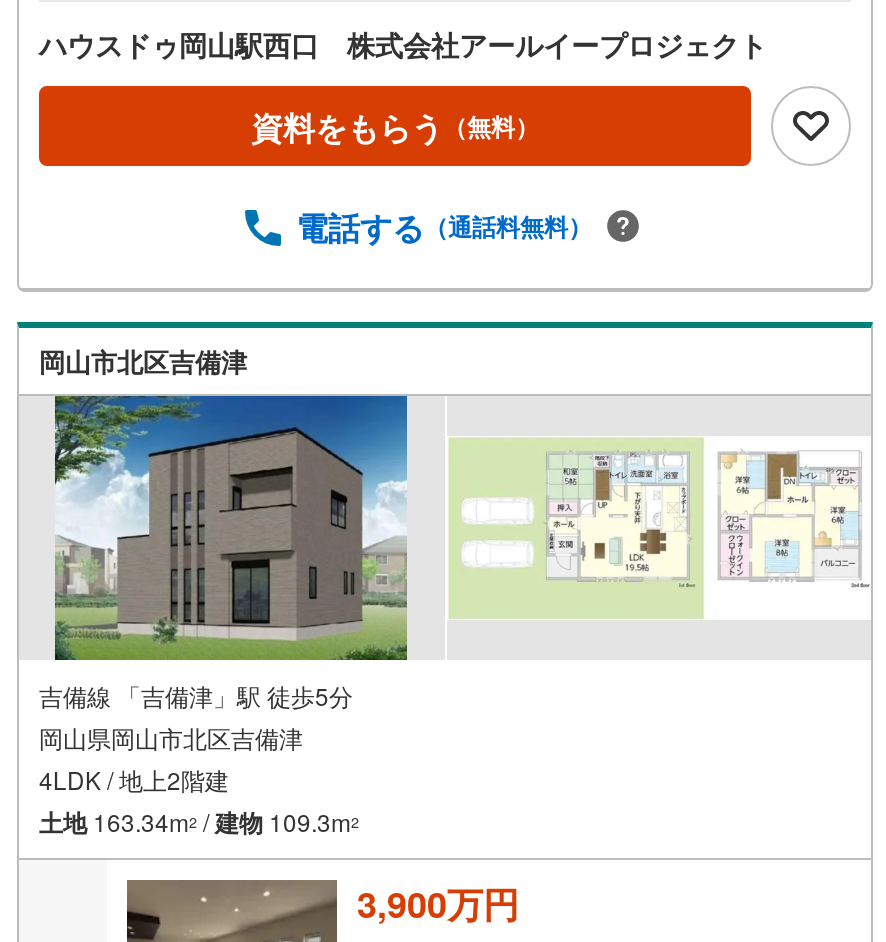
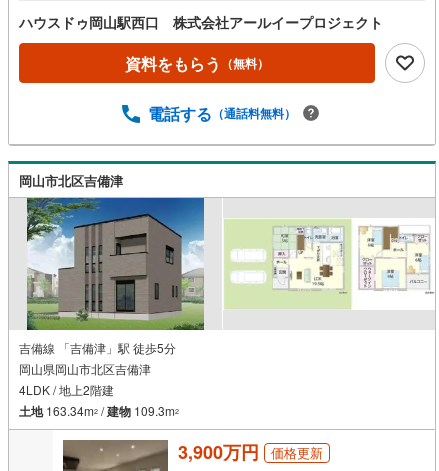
+ 価格更新
